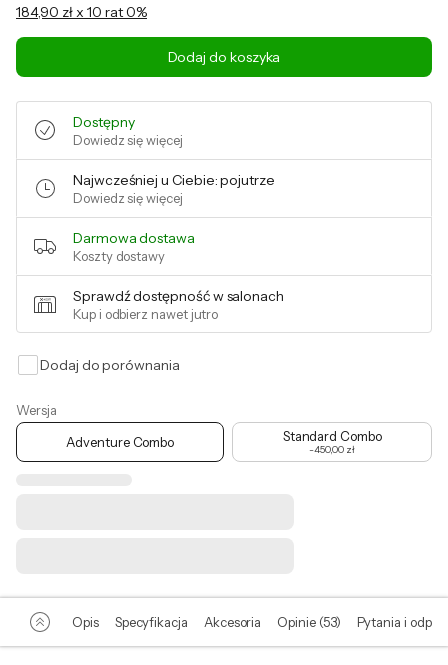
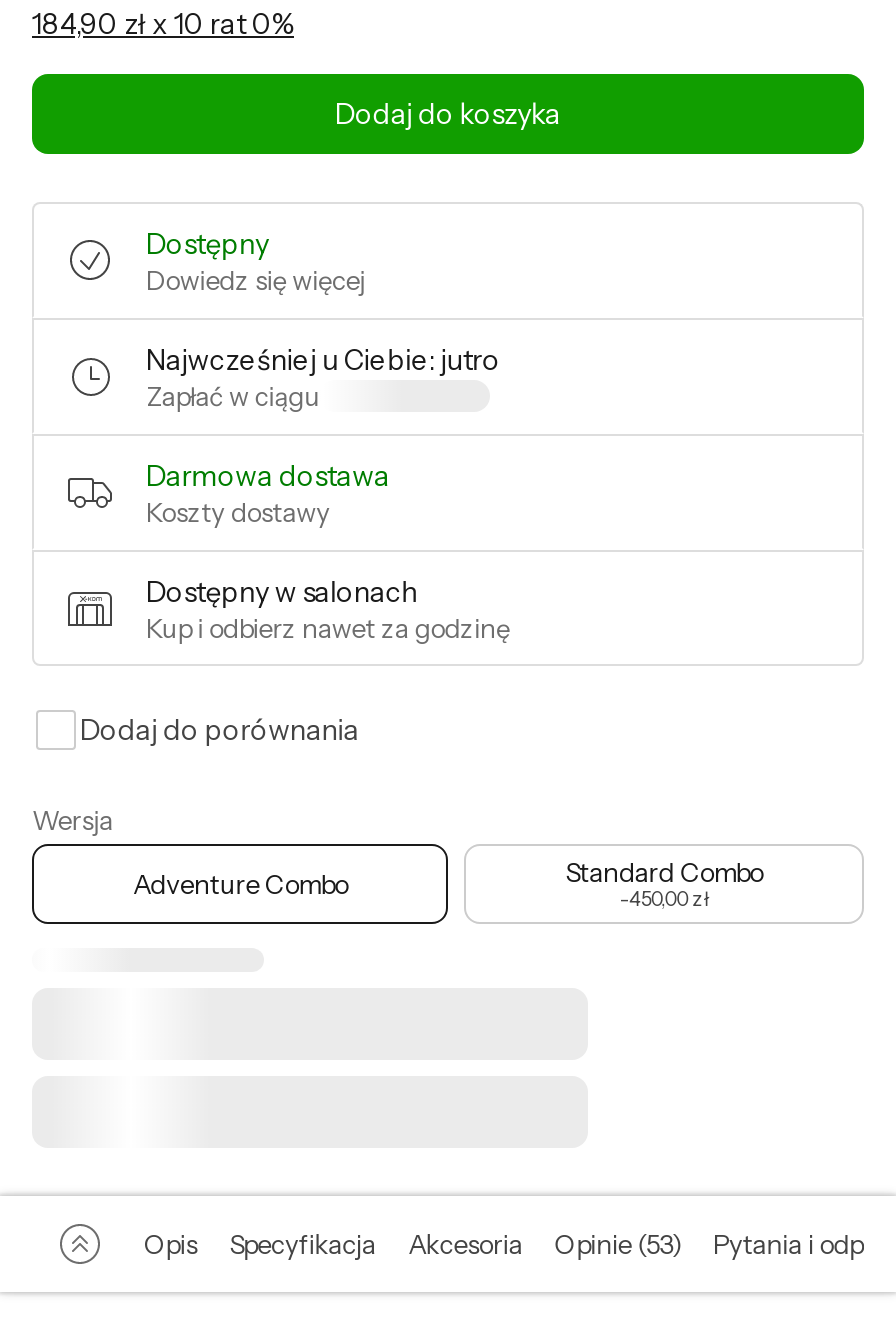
- Najwcześniej u Ciebie: pojutrze
- Dowiedz się więcej
+ Najwcześniej u Ciebie: jutro
+ Zapłać w ciągu

- Sprawdź dostępność w salonach
- Kup i odbierz nawet jutro
+ Dostępny w salonach
+ Kup i odbierz nawet za godzinę
